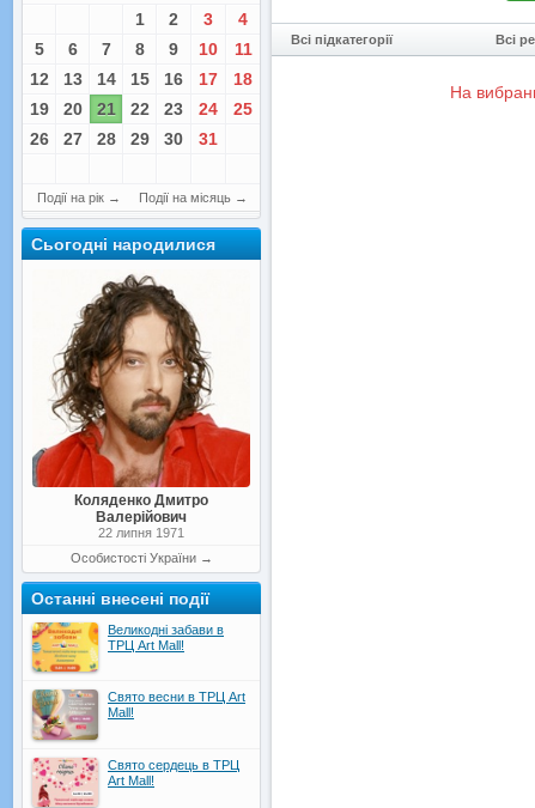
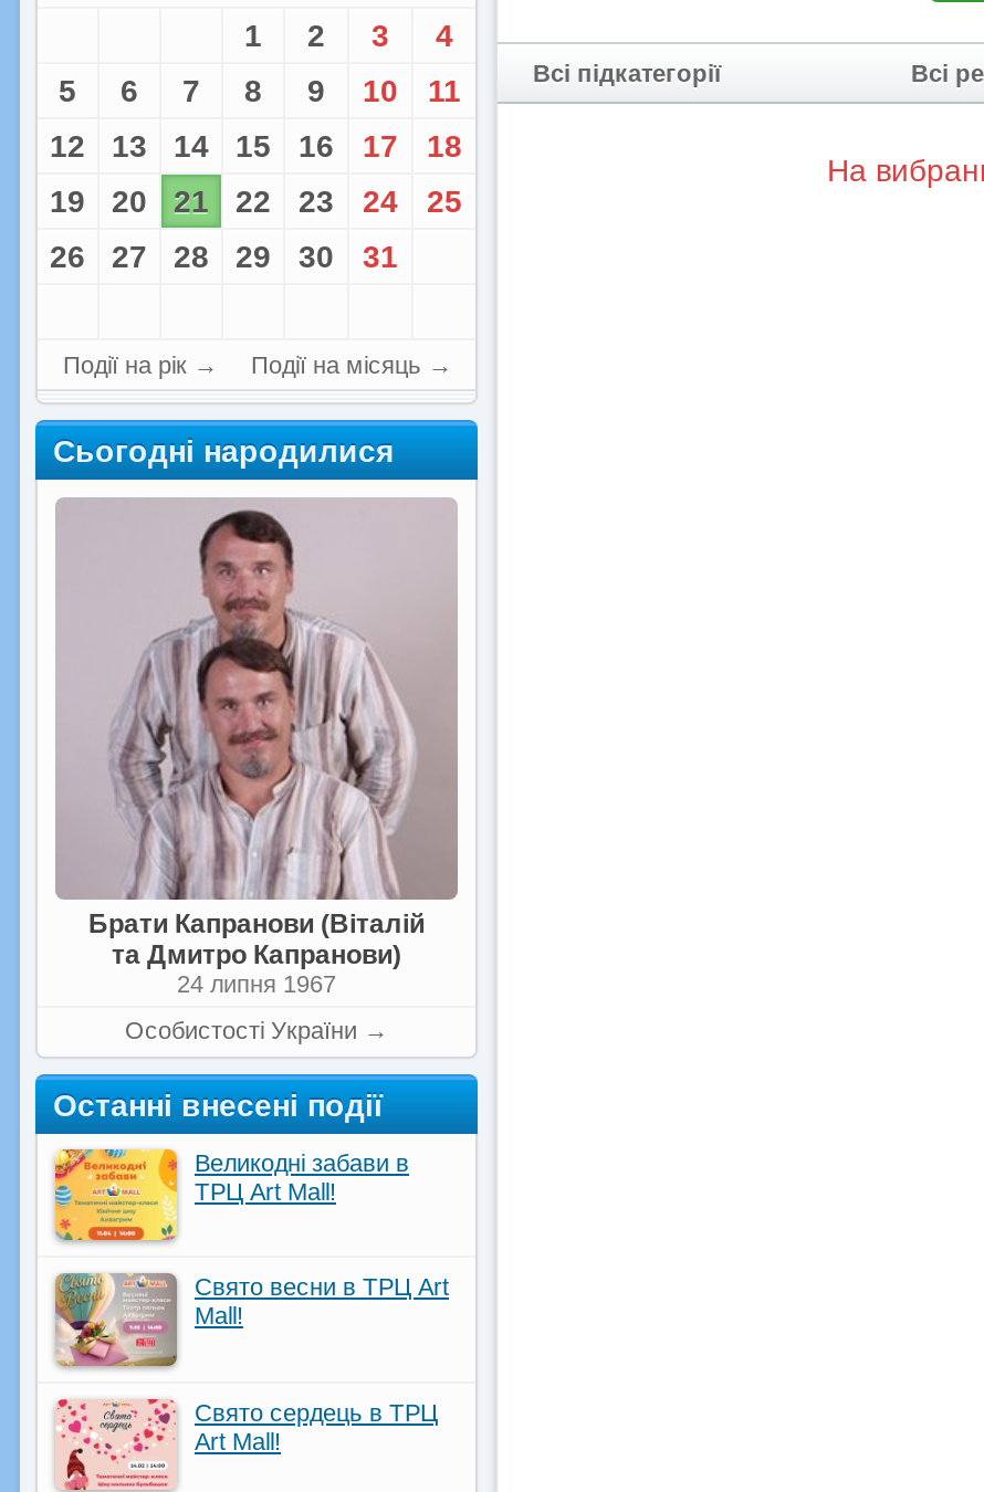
- [image]
- Коляденко Дмитро
- Валерійович
- 22 липня 1971
+ [image]
+ Брати Капранови (Віталій
+ та Дмитро Капранови)
+ 24 липня 1967
